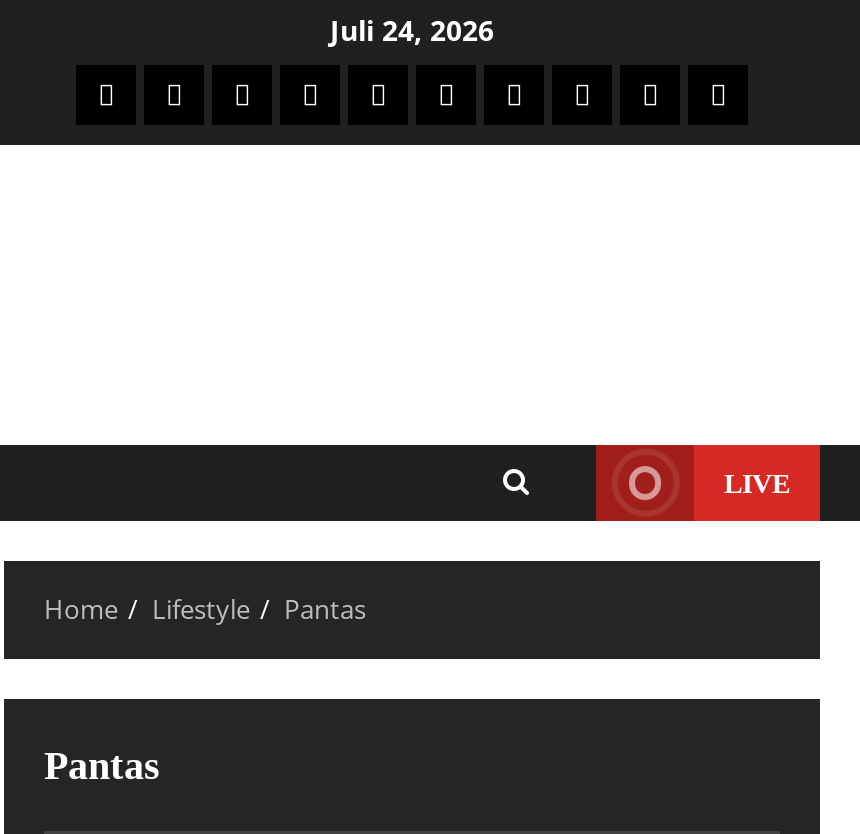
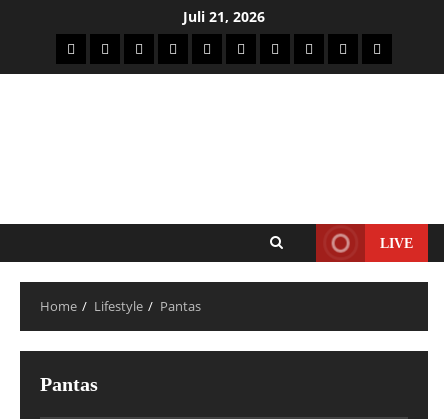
- Juli 24, 2026
+ Juli 21, 2026
